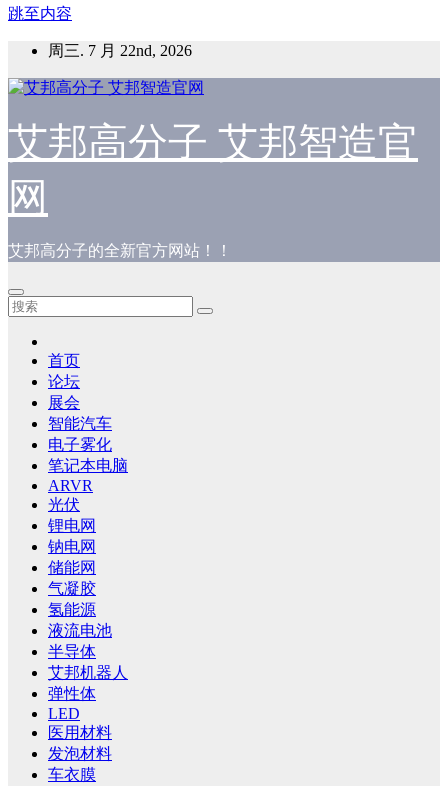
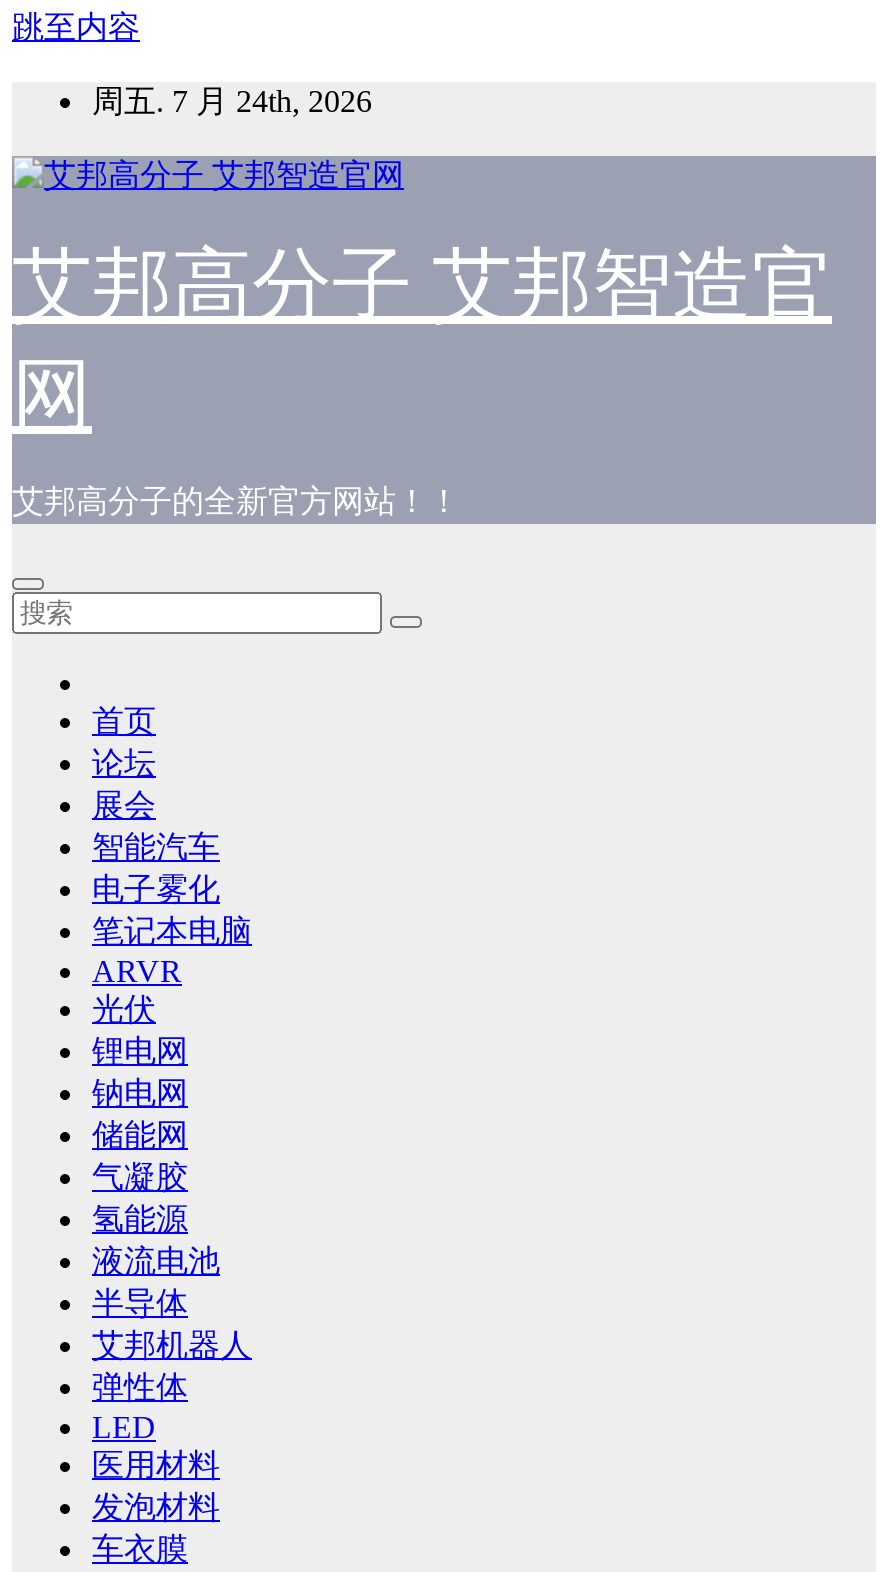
- 周三. 7 月 22nd, 2026
+ 周五. 7 月 24th, 2026
